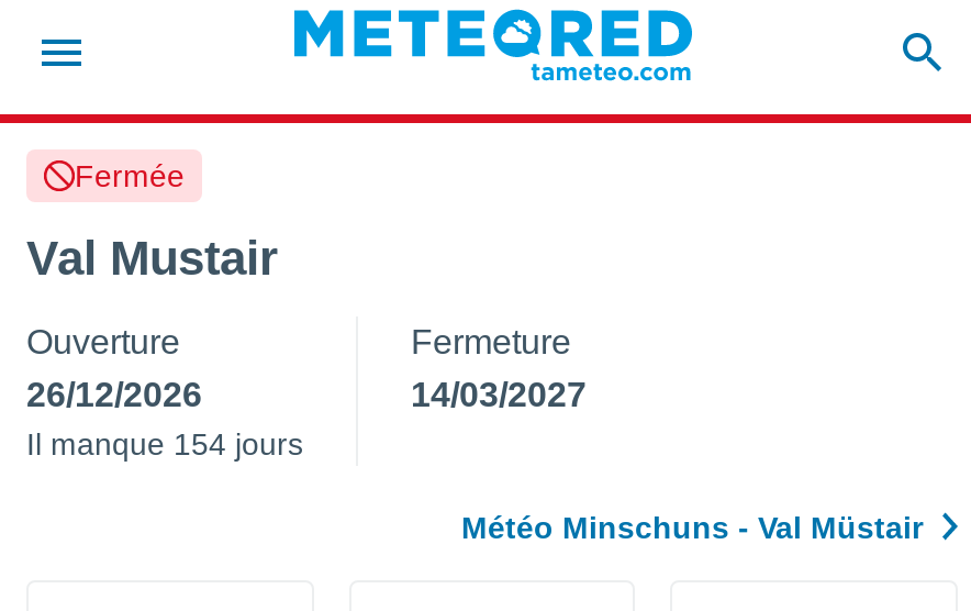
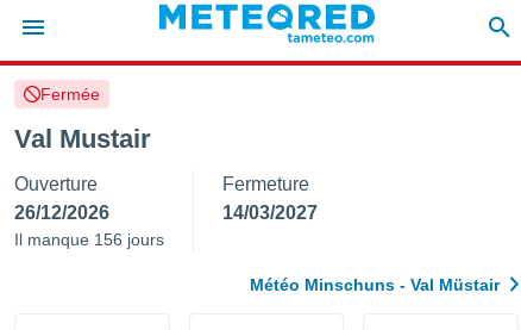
- Il manque 154 jours
+ Il manque 156 jours
